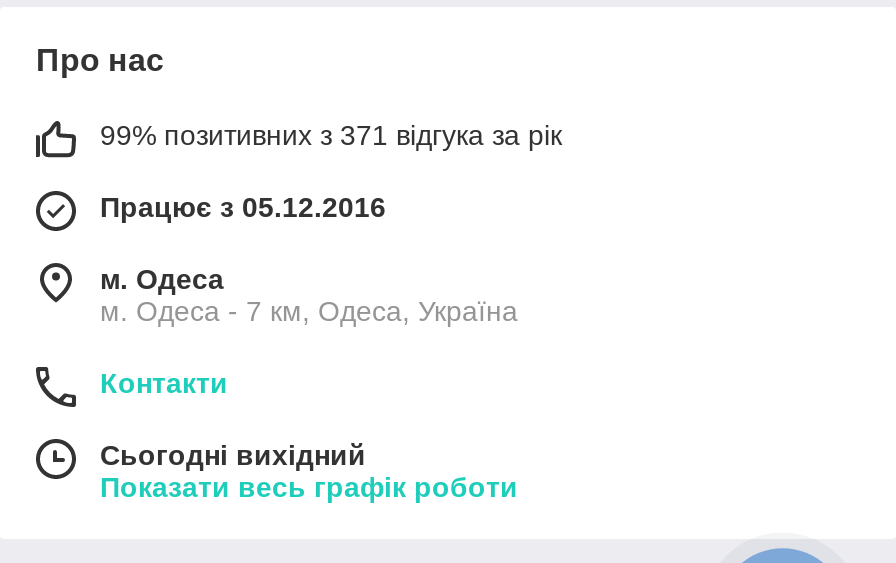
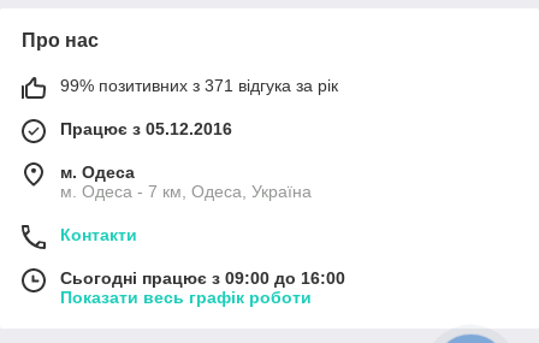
- Сьогодні вихідний
+ Сьогодні працює з 09:00 до 16:00
